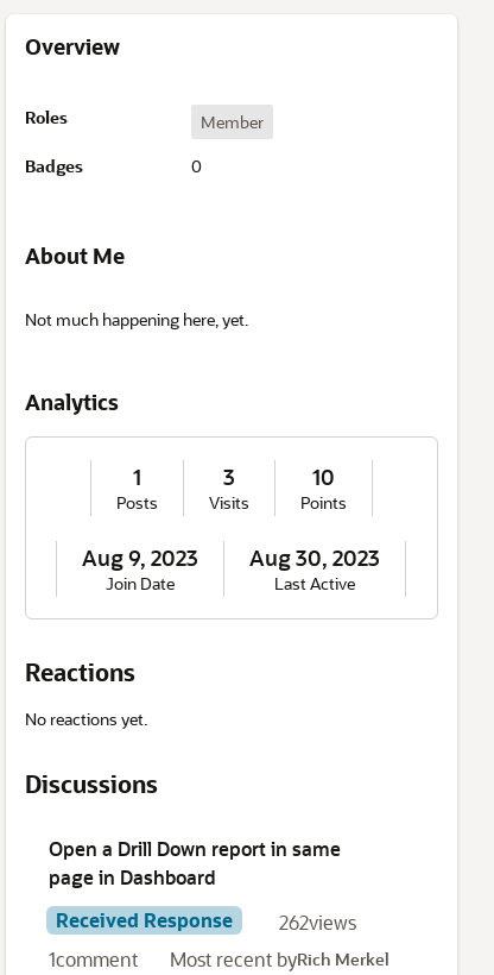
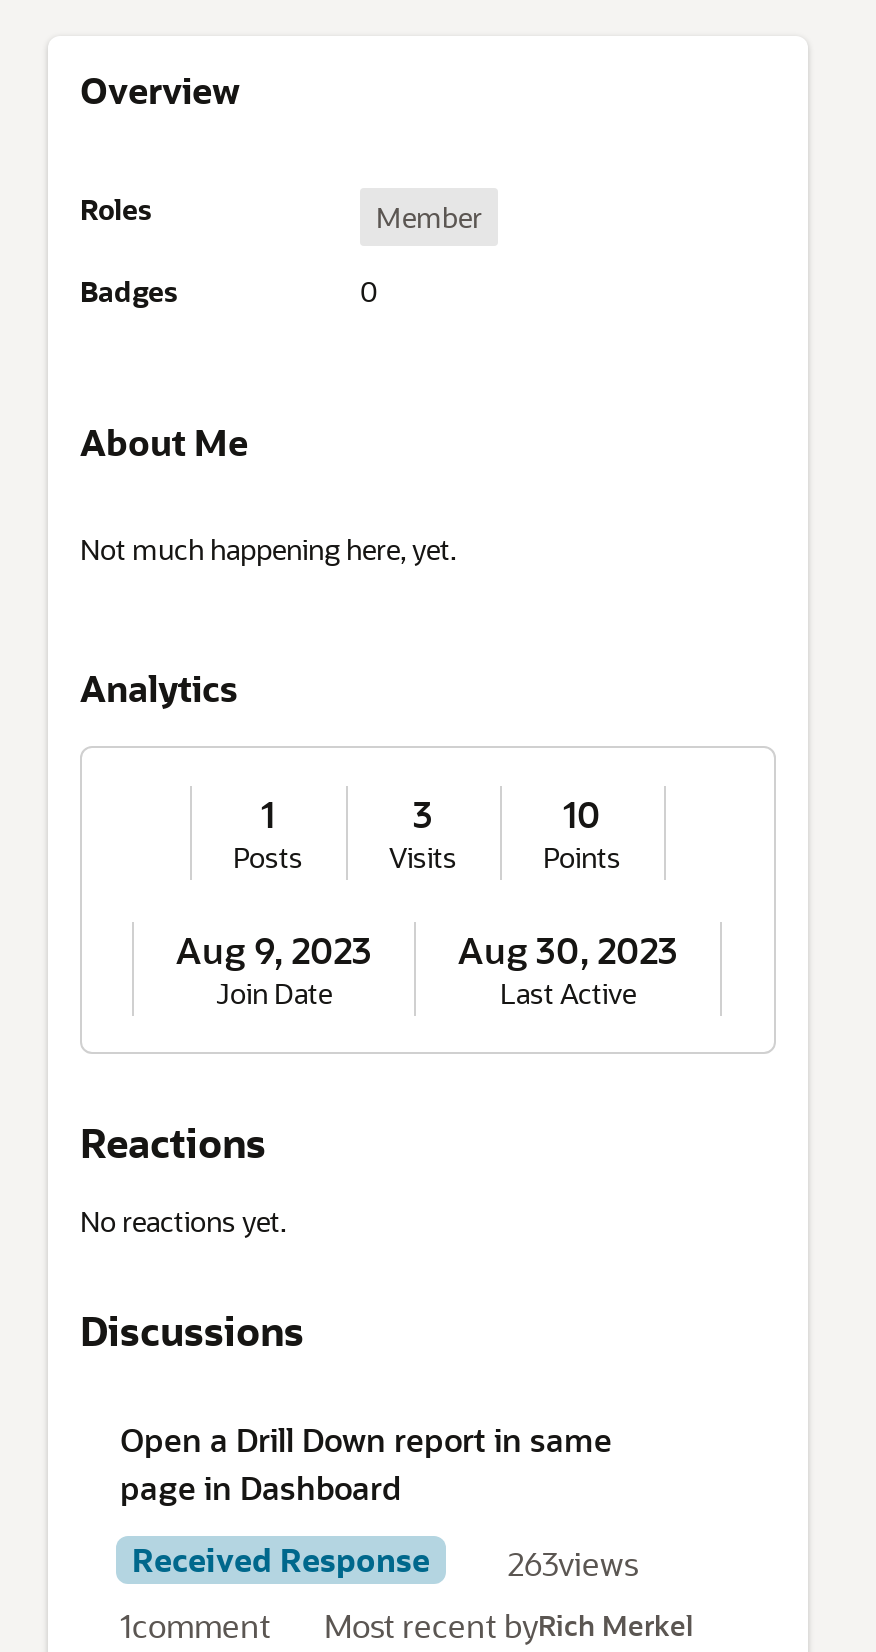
- Received Response 262views
+ Received Response 263views
